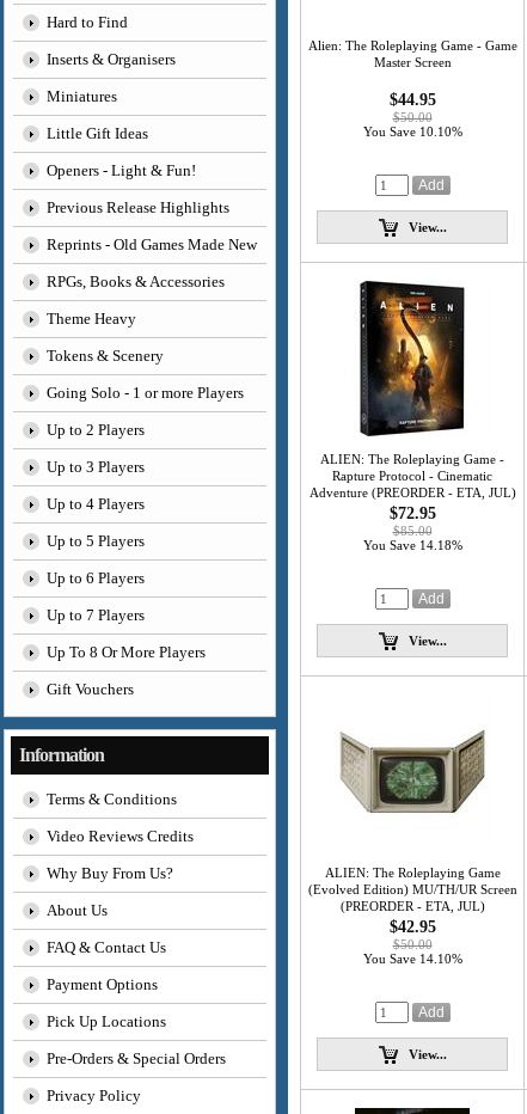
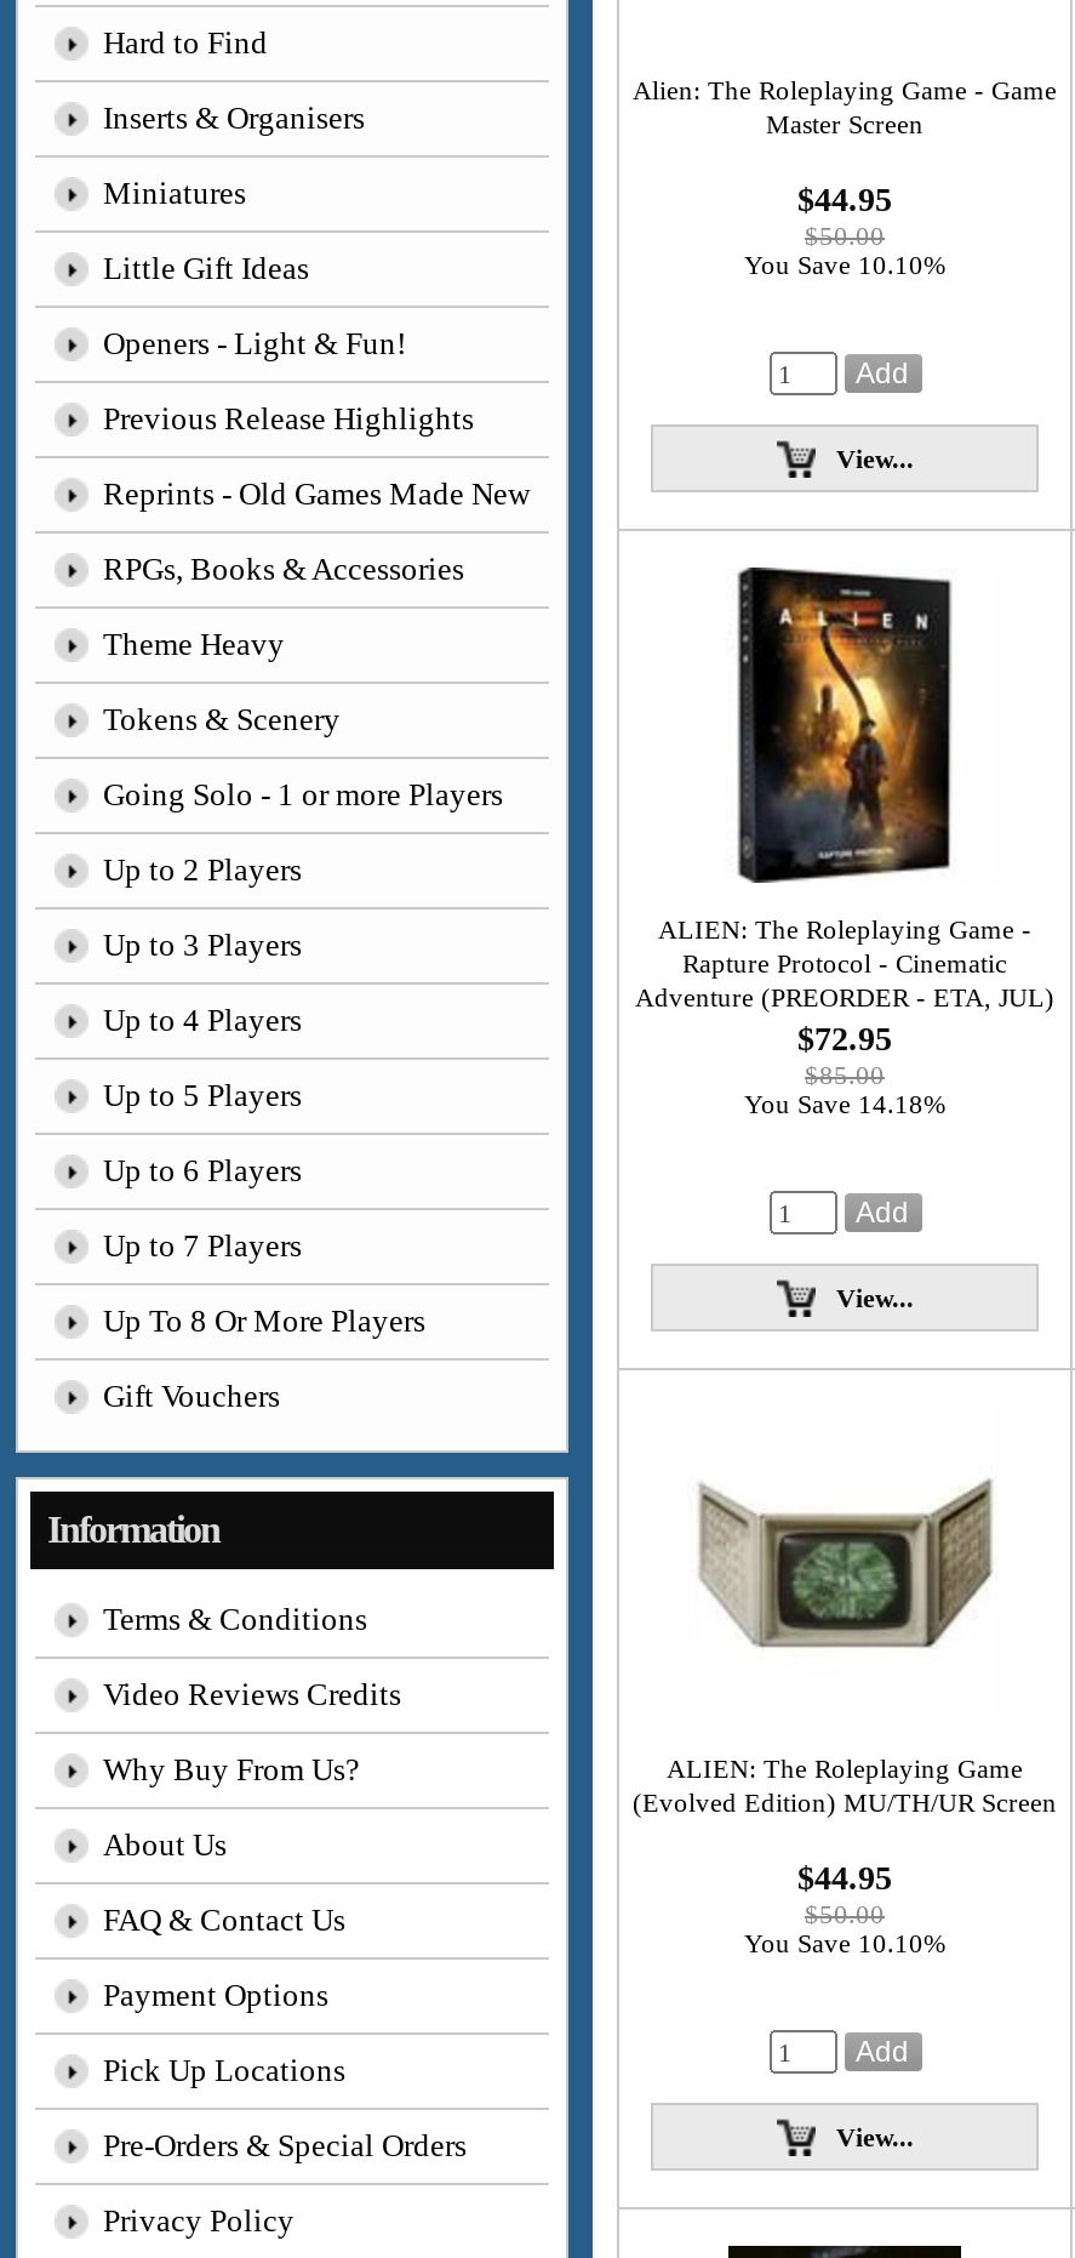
- (PREORDER - ETA, JUL)
- $42.95
+ $44.95

- You Save 14.10%
+ You Save 10.10%
